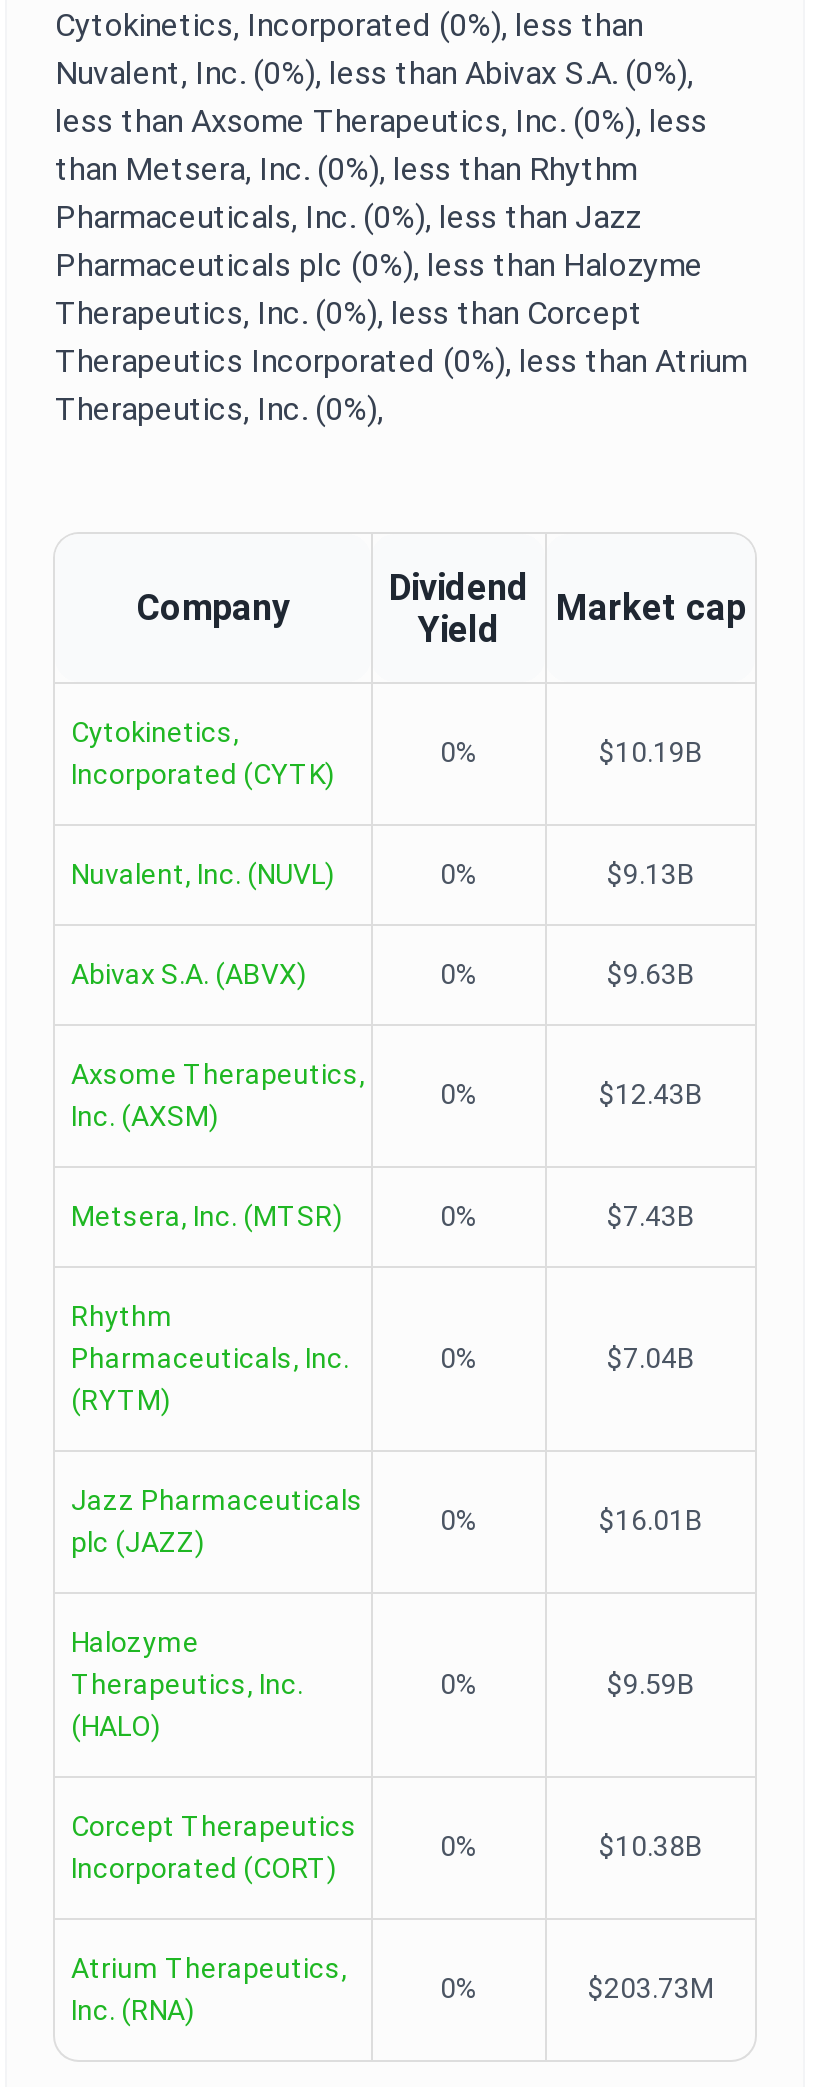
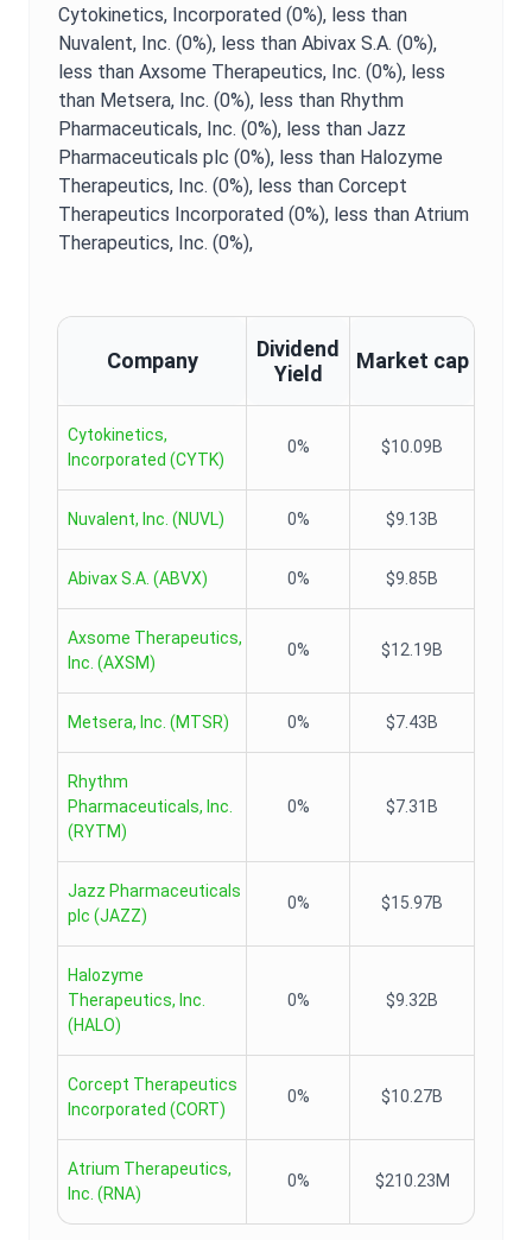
- $10.19B
+ $10.09B

- $9.63B
+ $9.85B

- $12.43B
+ $12.19B

- $7.04B
+ $7.31B

- $16.01B
+ $15.97B

- $9.59B
+ $9.32B

- $10.38B
+ $10.27B

- $203.73M
+ $210.23M
